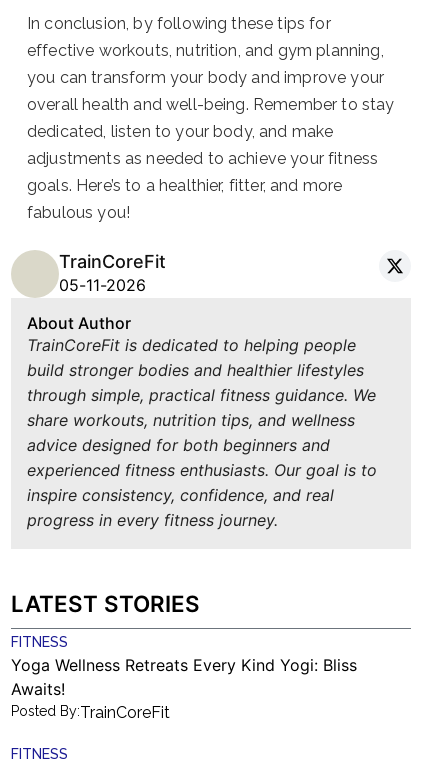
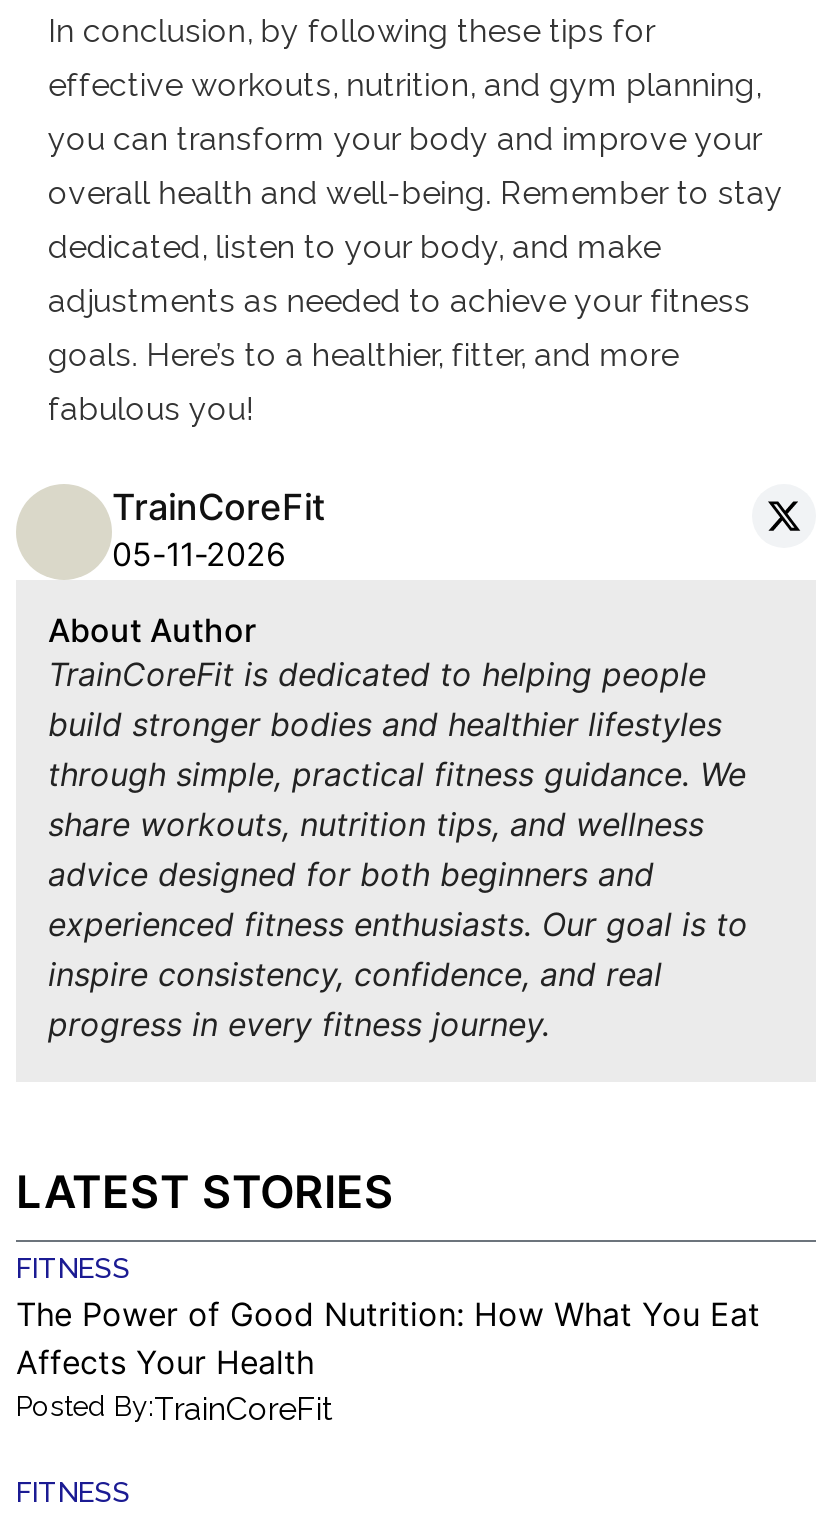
- Yoga Wellness Retreats Every Kind Yogi: Bliss
- Awaits!
+ The Power of Good Nutrition: How What You Eat
+ Affects Your Health
